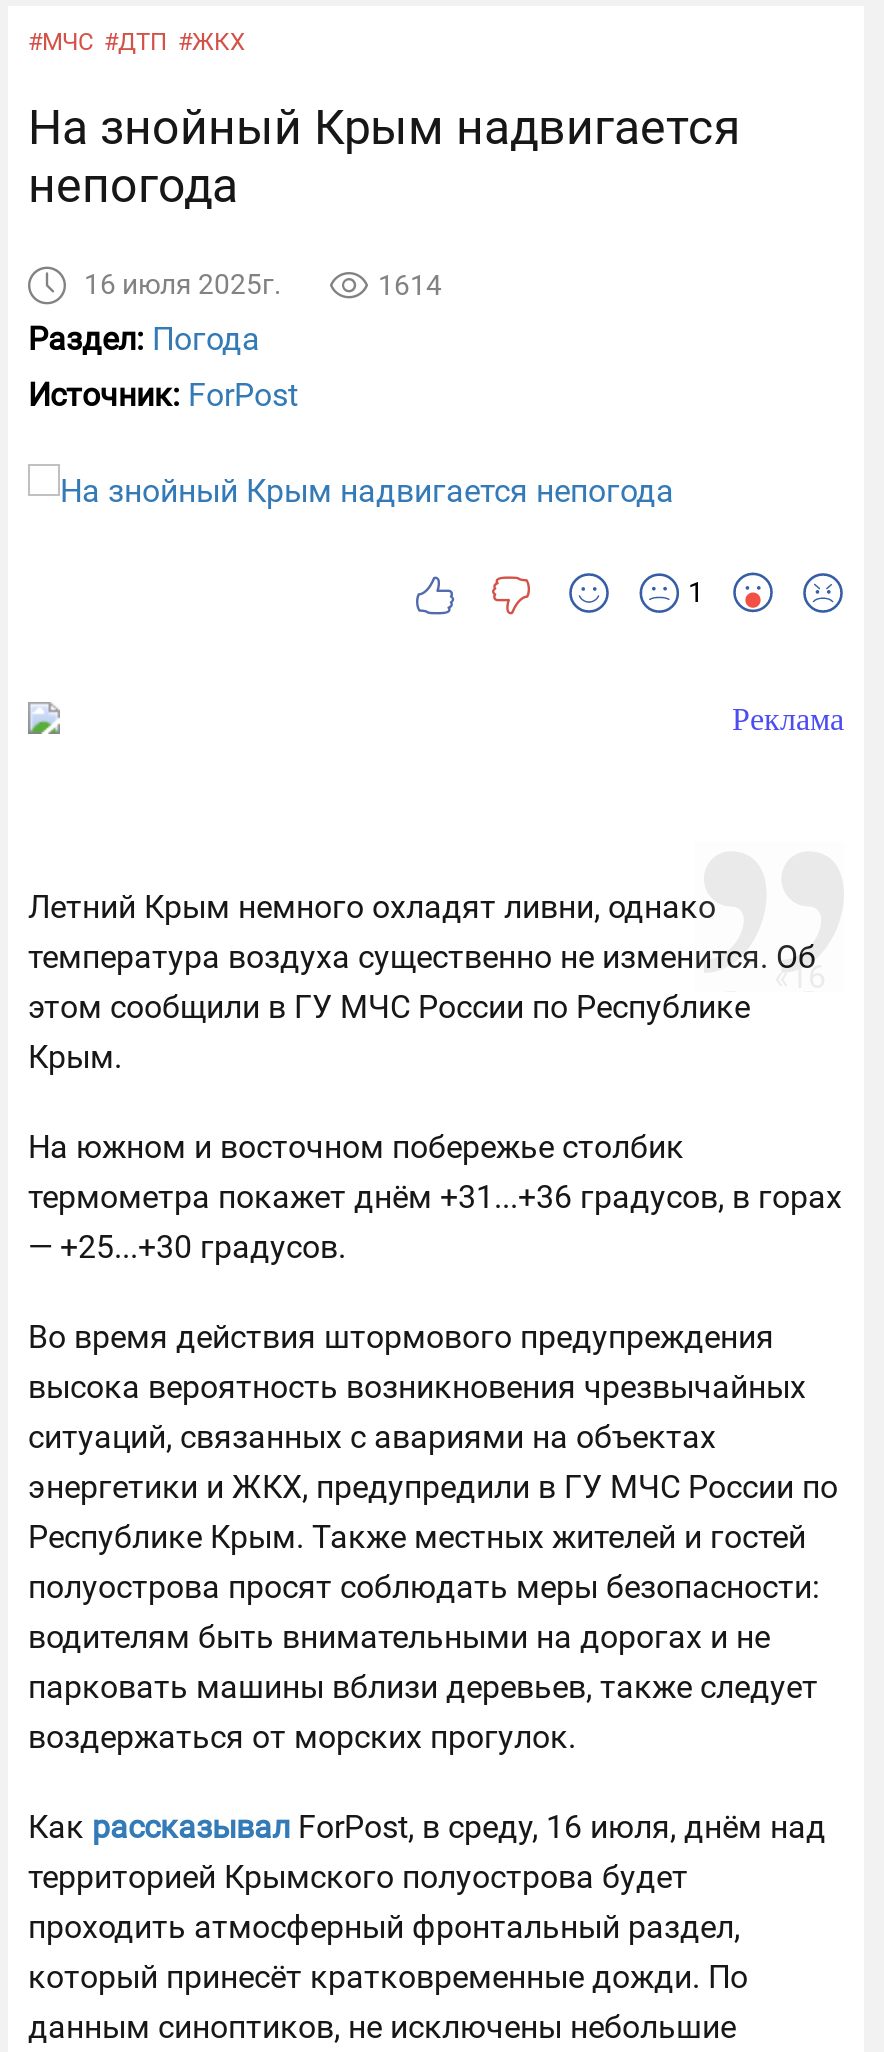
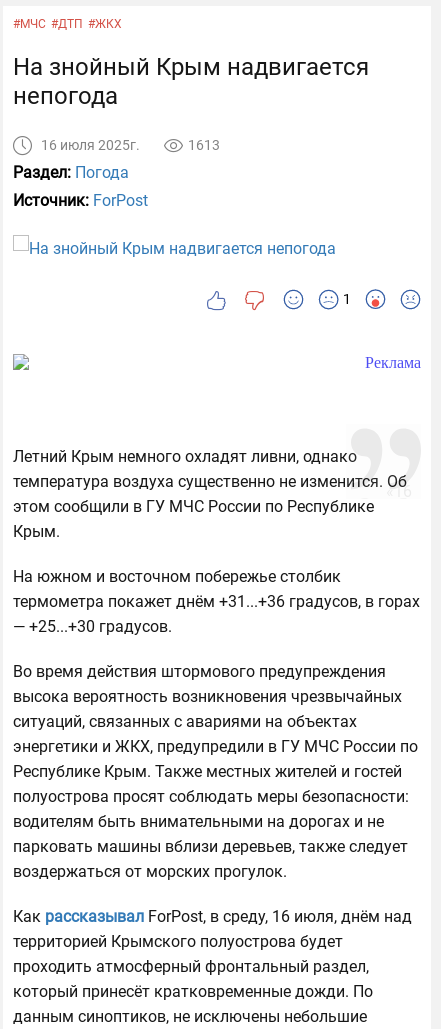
- 1614
+ 1613
